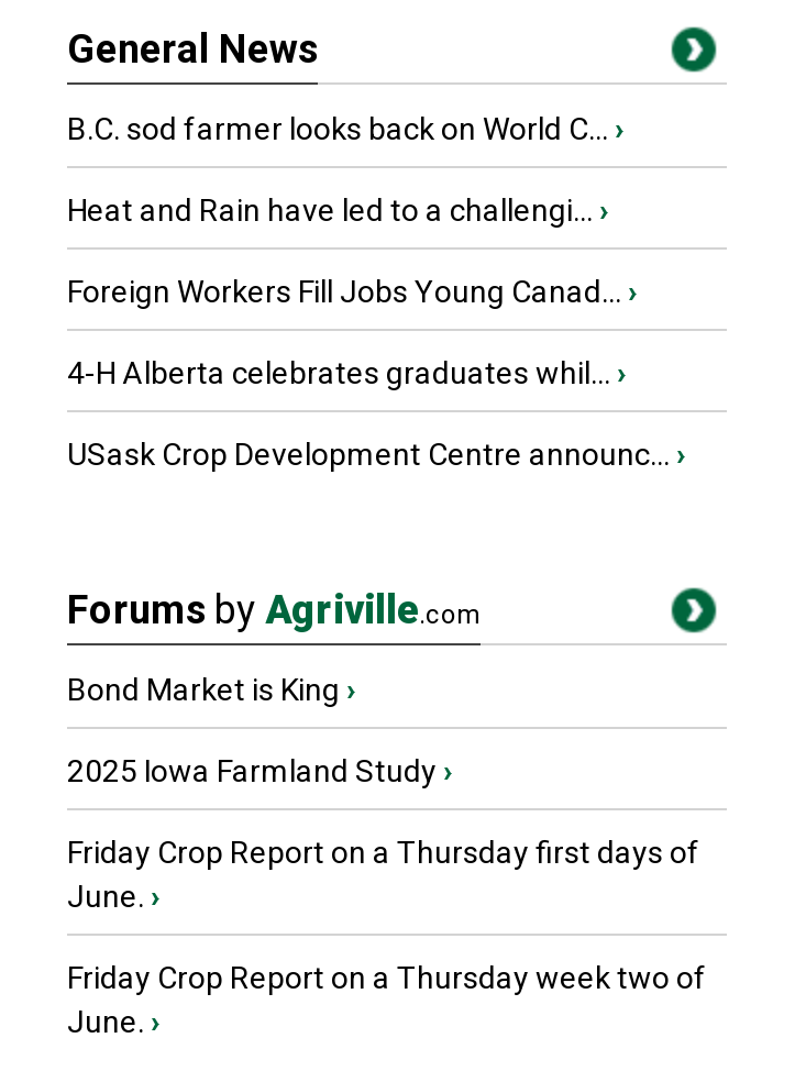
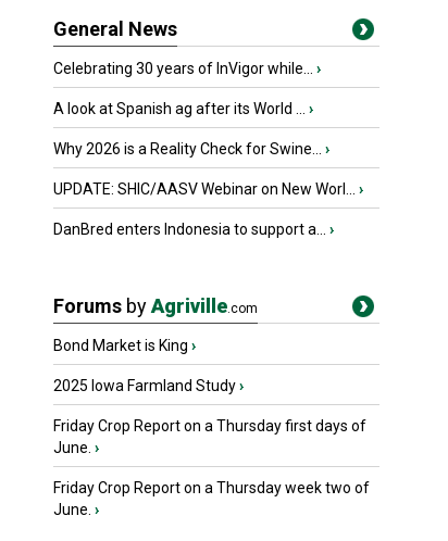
- B.C. sod farmer looks back on World C... ›
+ Celebrating 30 years of InVigor while... ›

- Heat and Rain have led to a challengi... ›
+ A look at Spanish ag after its World ... ›

- Foreign Workers Fill Jobs Young Canad... ›
+ Why 2026 is a Reality Check for Swine... ›

- 4-H Alberta celebrates graduates whil... ›
+ UPDATE: SHIC/AASV Webinar on New Worl... ›

- USask Crop Development Centre announc... ›
+ DanBred enters Indonesia to support a... ›
